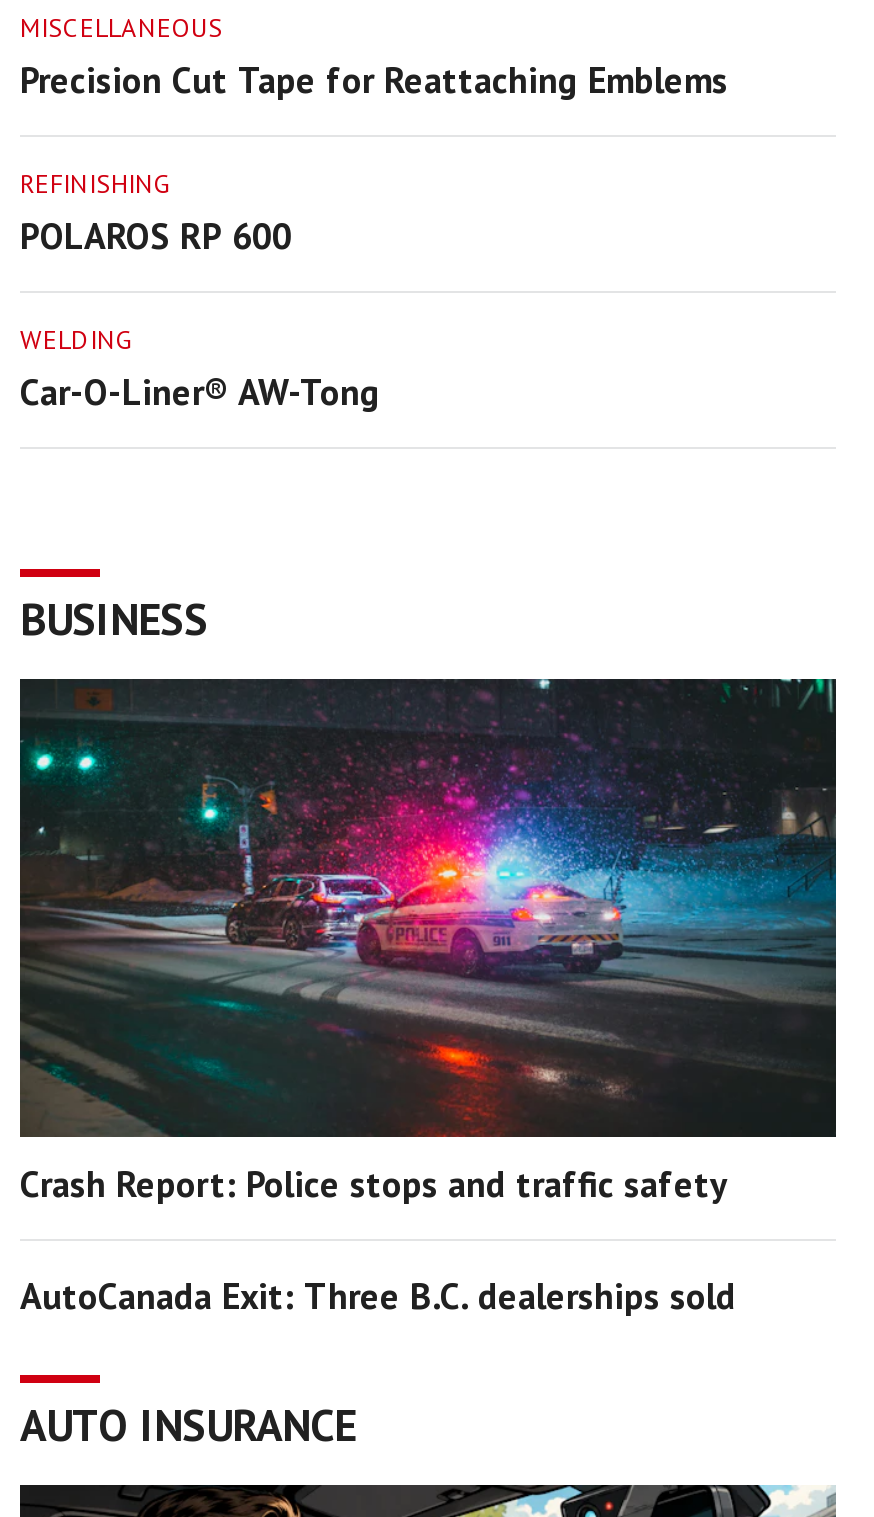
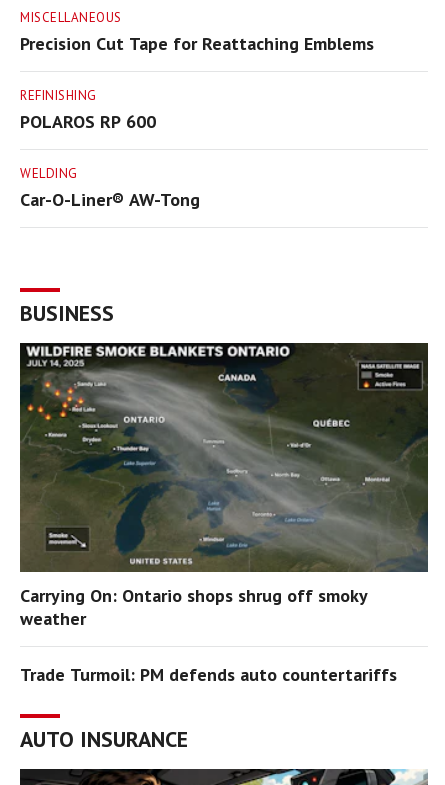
- [image]
- Crash Report: Police stops and traffic safety
+ [image]
+ Carrying On: Ontario shops shrug off smoky
+ weather

- AutoCanada Exit: Three B.C. dealerships sold
+ Trade Turmoil: PM defends auto countertariffs
